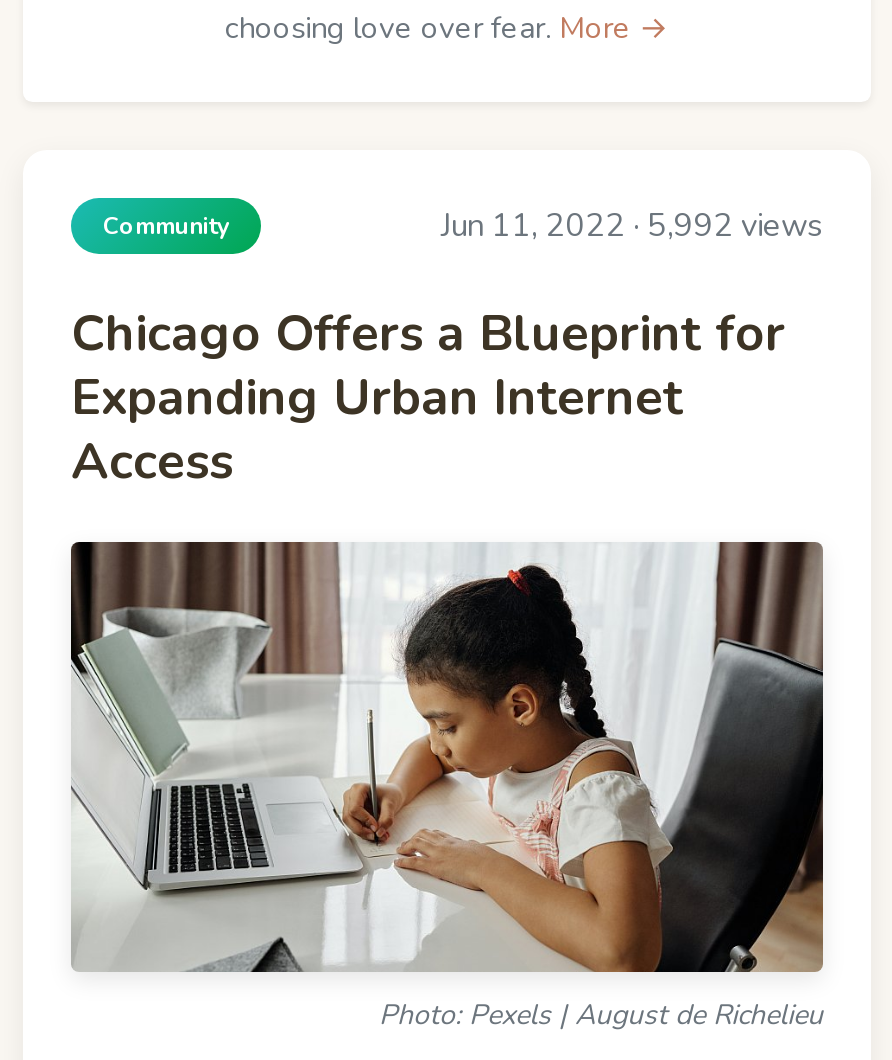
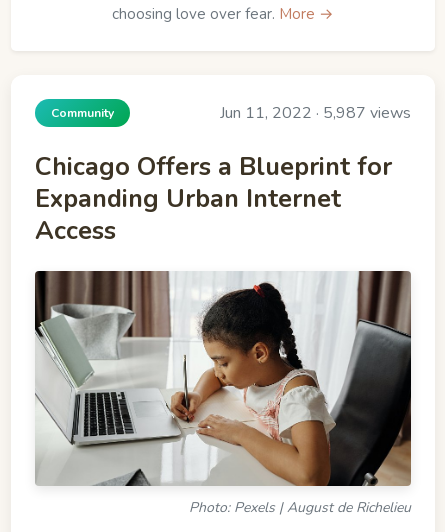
- Jun 11, 2022 · 5,992 views
+ Jun 11, 2022 · 5,987 views
